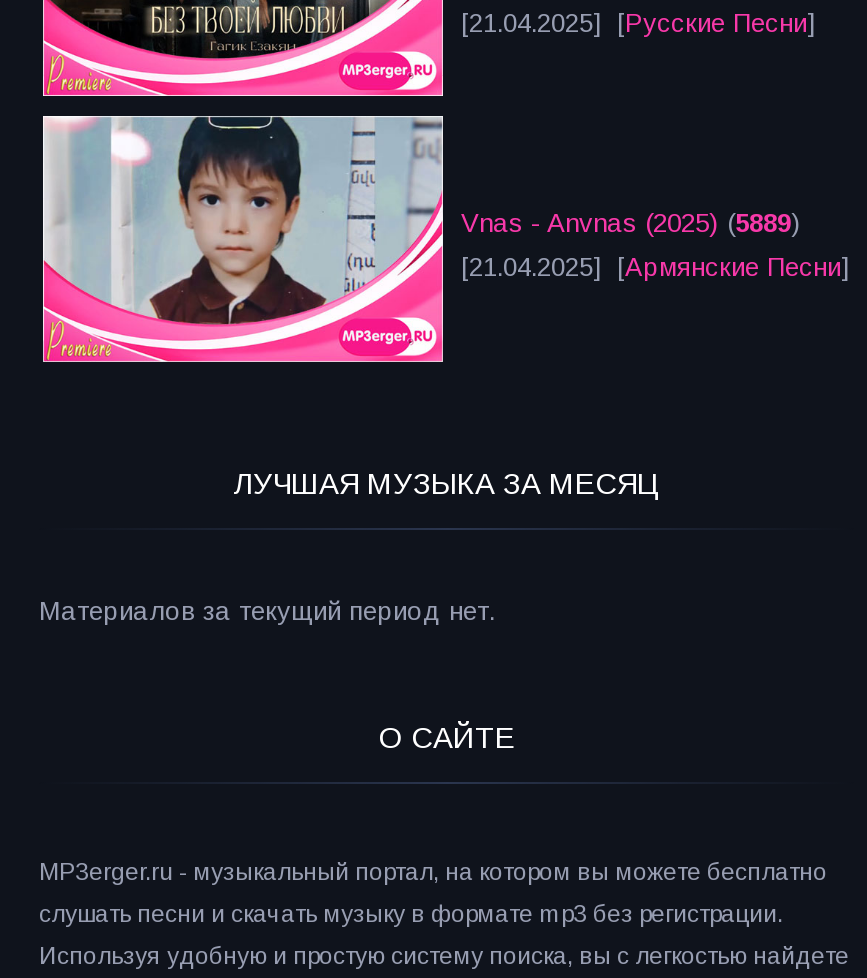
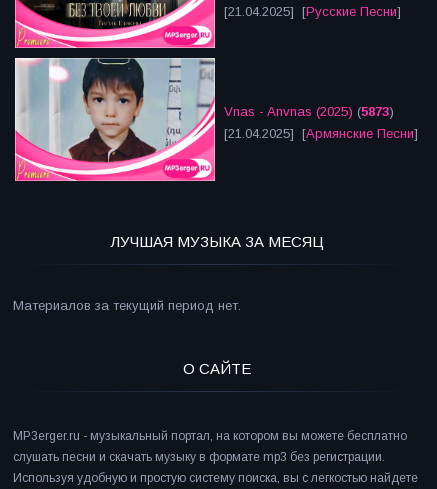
- Vnas - Anvnas (2025) (5889)
+ Vnas - Anvnas (2025) (5873)
